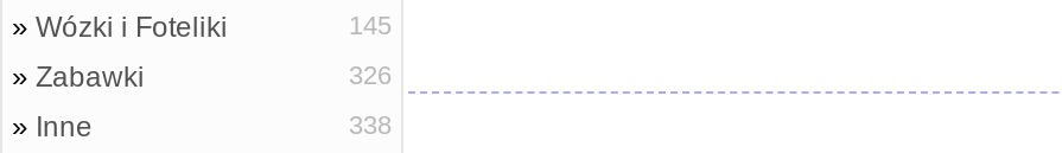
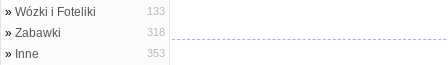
- 145
+ 133

- 326
+ 318

- 338
+ 353
